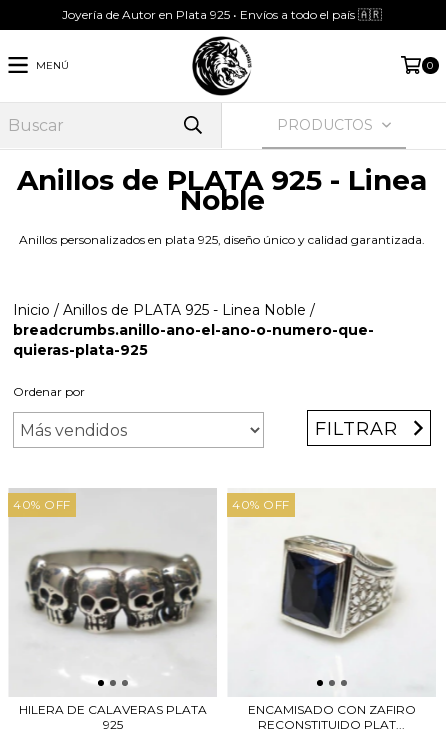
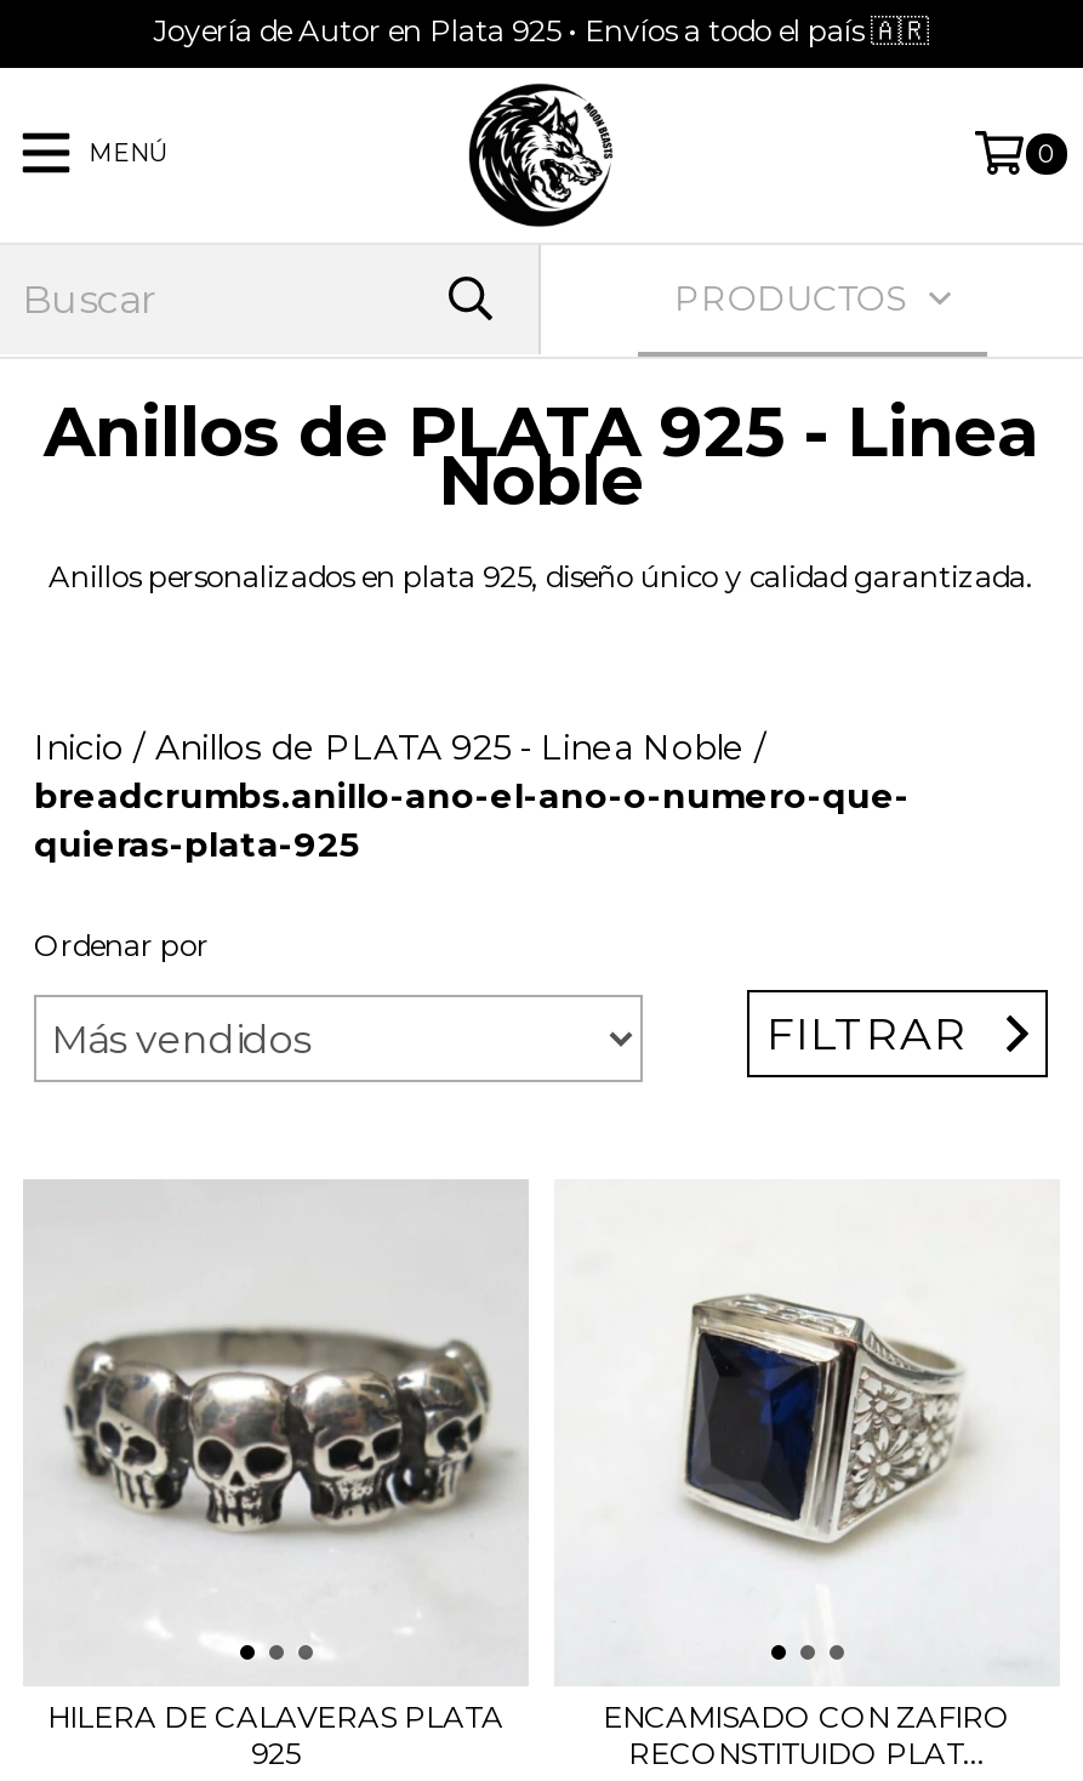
- 40% OFF

- 40% OFF
